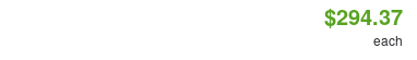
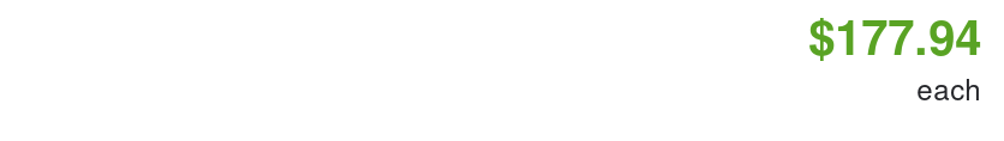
- $294.37
+ $177.94
